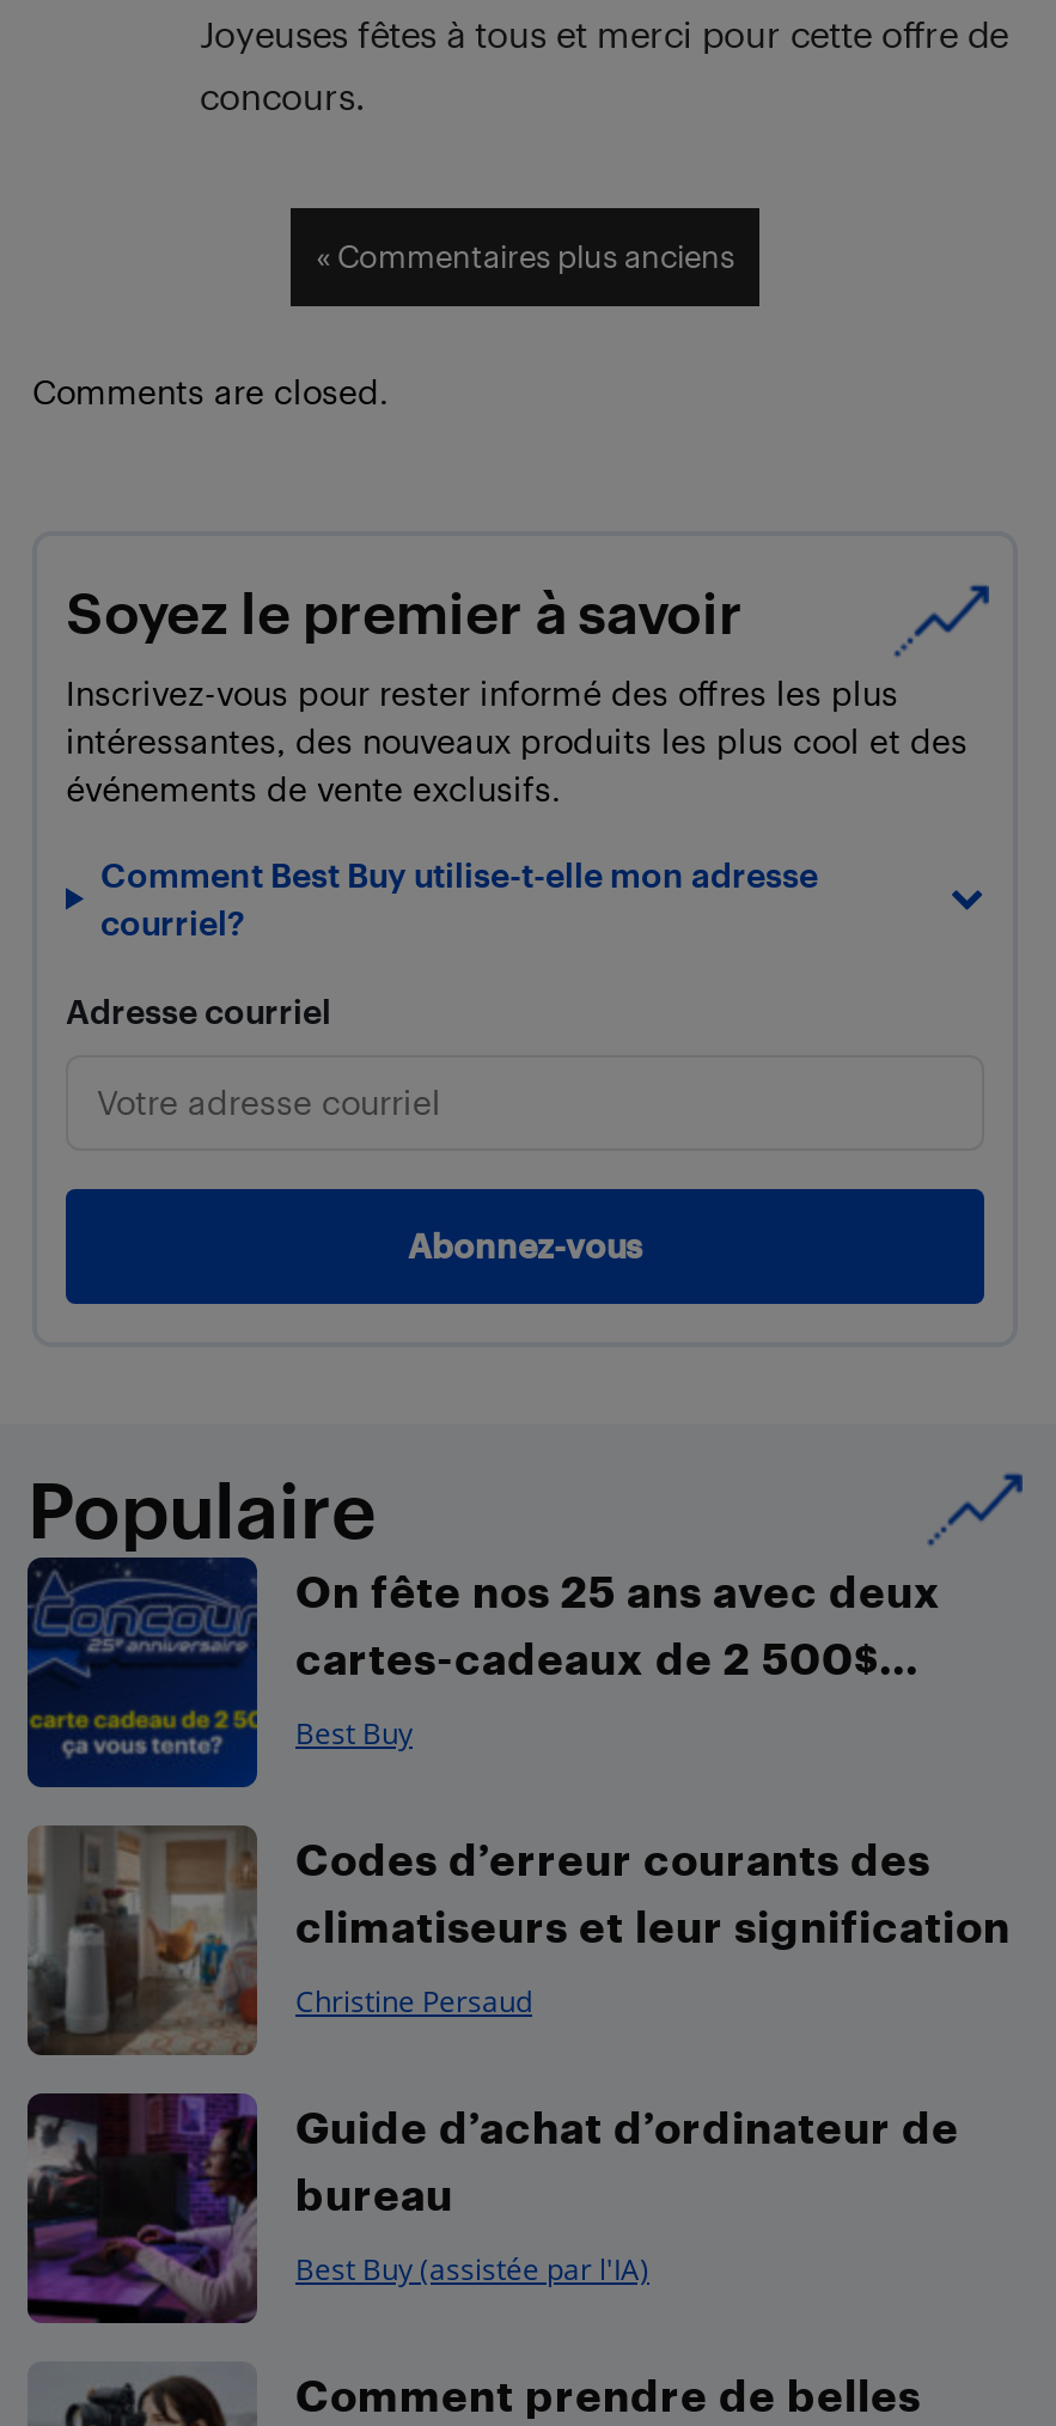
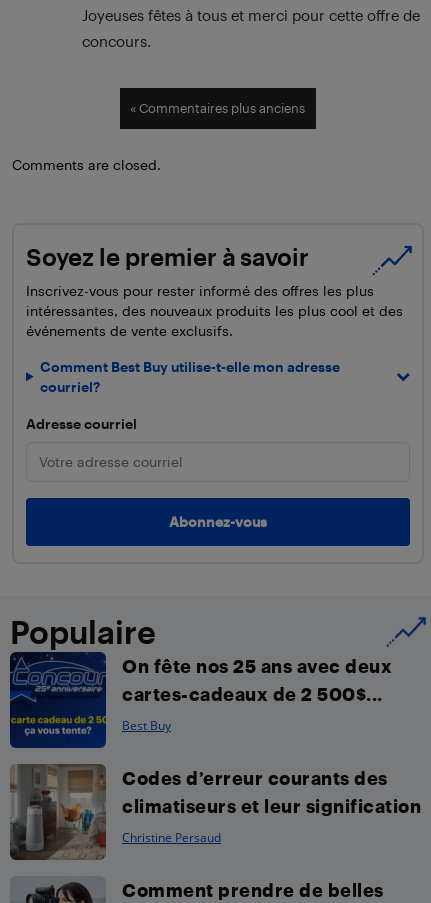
- [image]
- Guide d’achat d’ordinateur de
- bureau
- Best Buy (assistée par l'IA)
